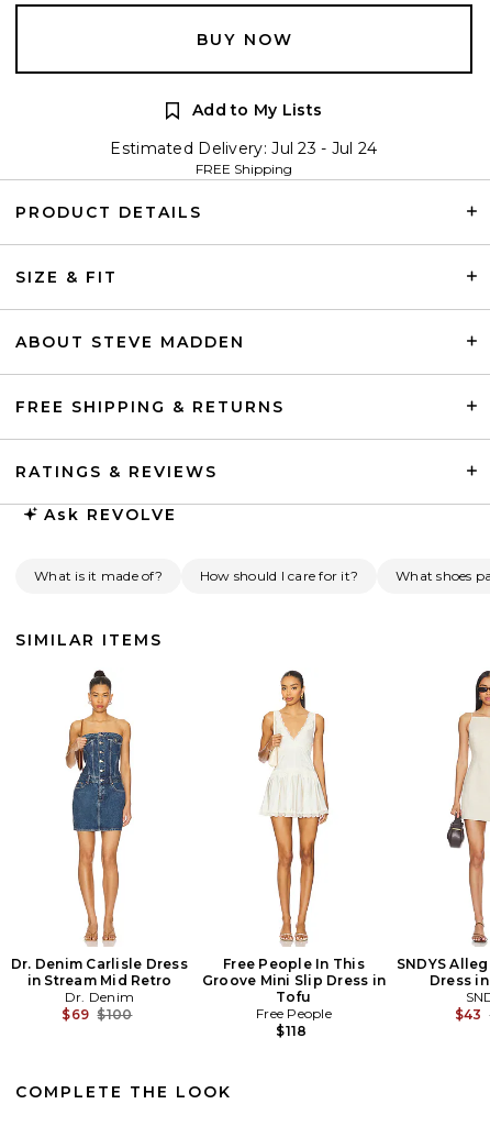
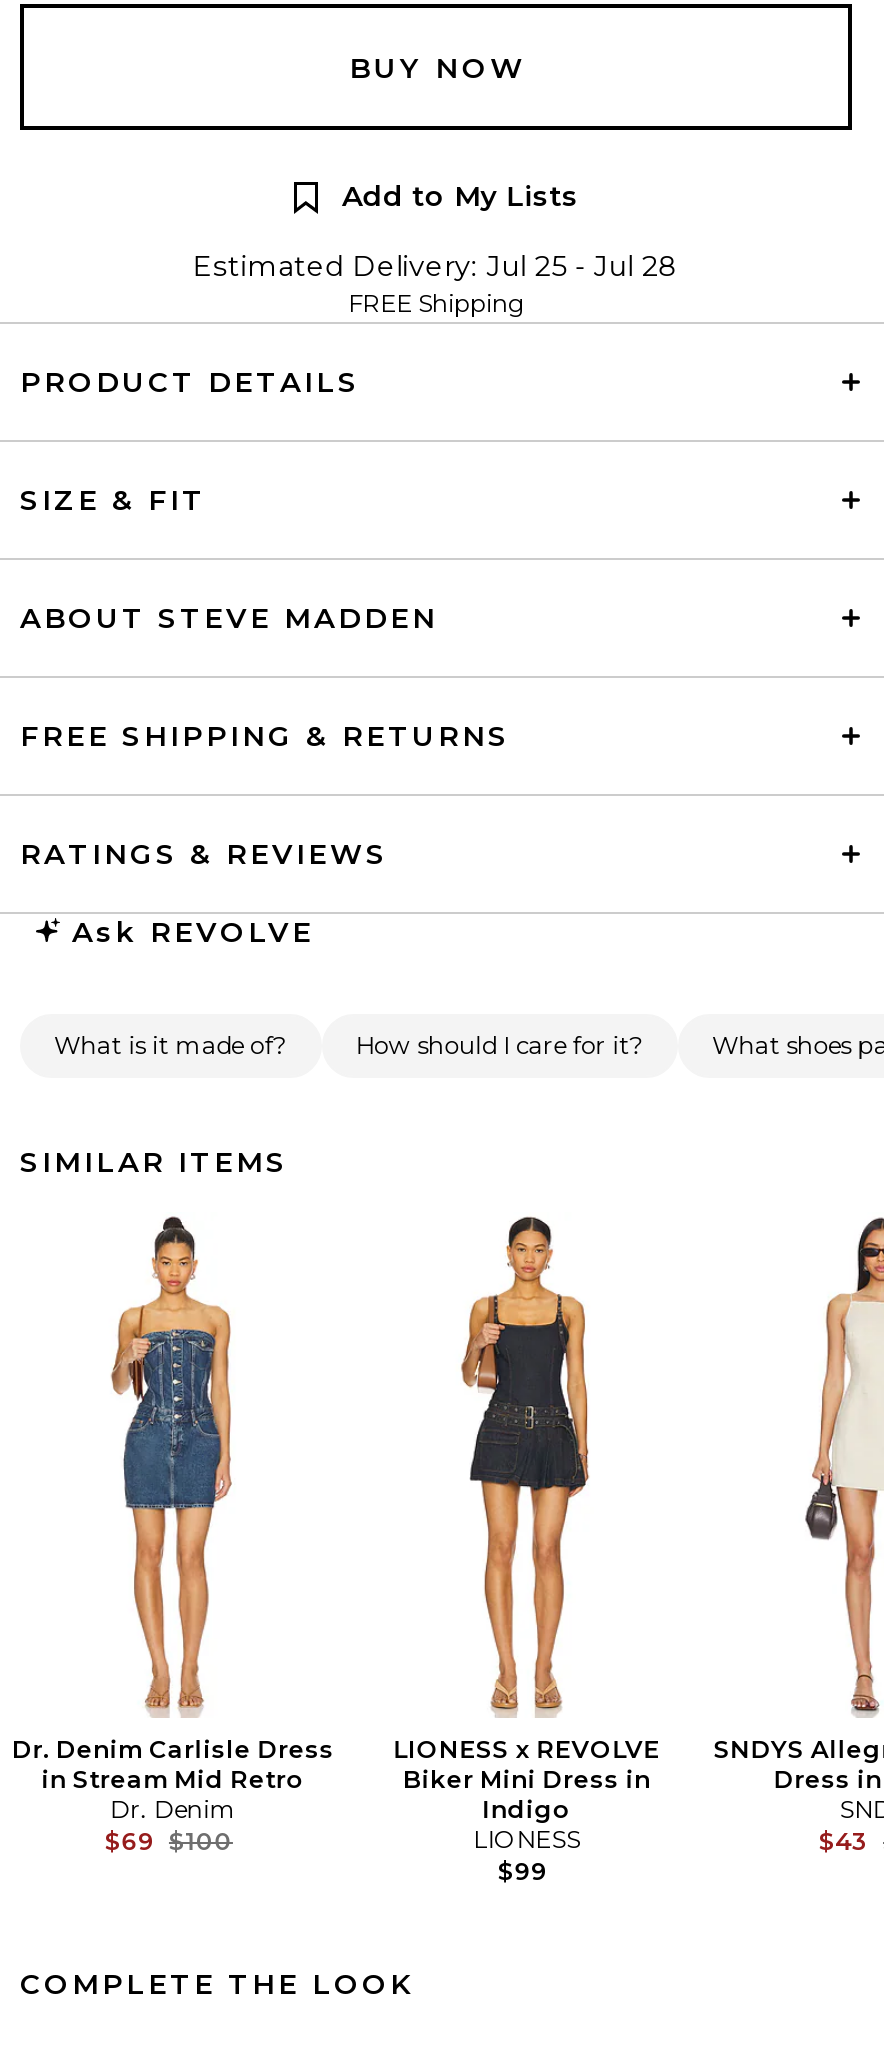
- Estimated Delivery: Jul 23 - Jul 24
+ Estimated Delivery: Jul 25 - Jul 28

- [image]
- Free People In This
- Groove Mini Slip Dress in
- Tofu
- Free People
- $118
+ [image]
+ LIONESS x REVOLVE
+ Biker Mini Dress in
+ Indigo
+ LIONESS
+ $99
